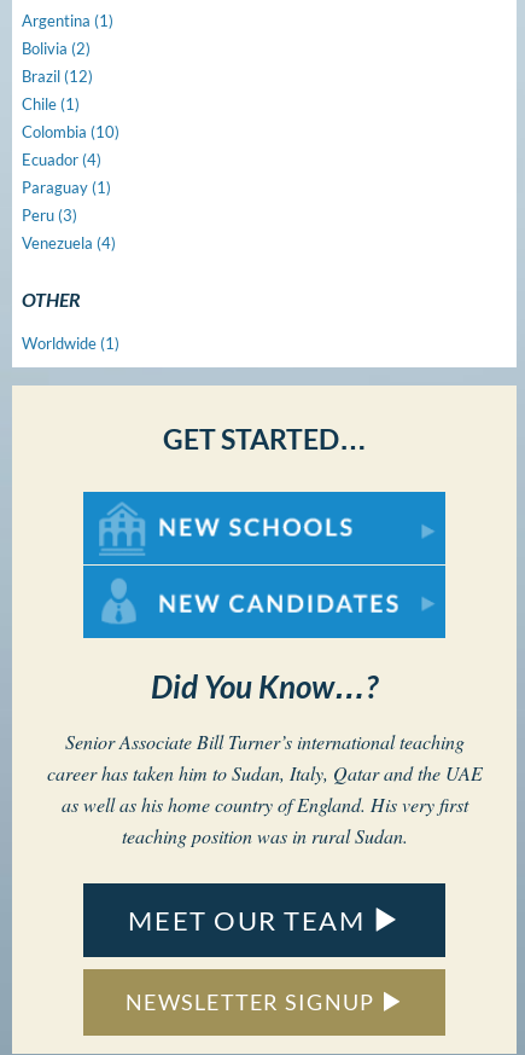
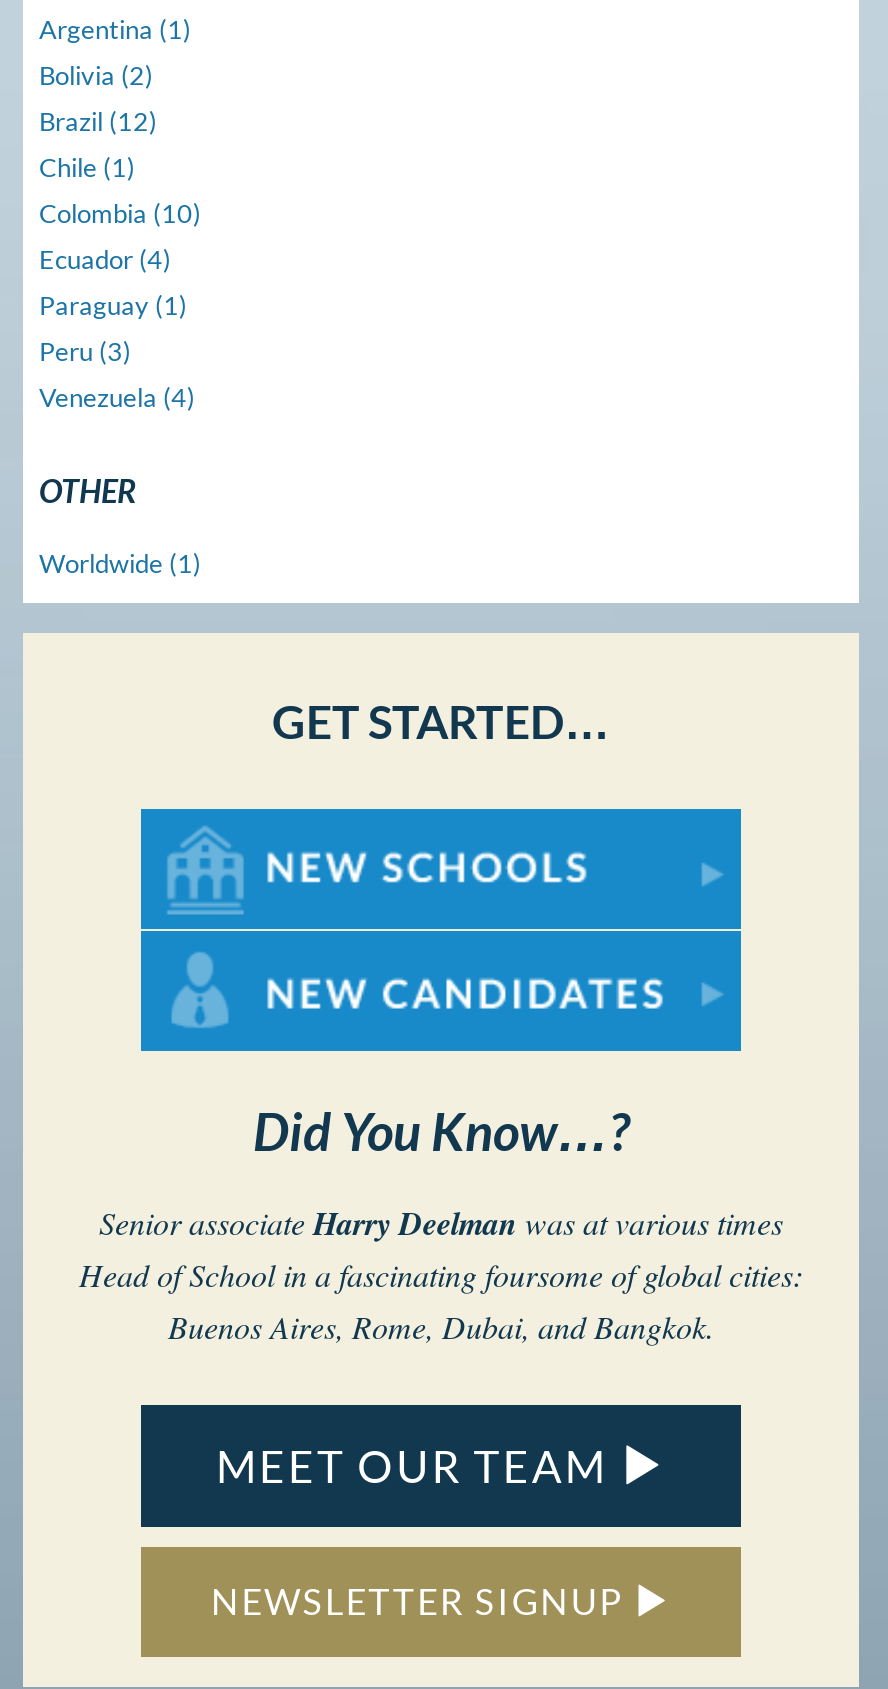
- Senior Associate Bill Turner’s international teaching
- career has taken him to Sudan, Italy, Qatar and the UAE
- as well as his home country of England. His very first
- teaching position was in rural Sudan.
+ Senior associate Harry Deelman was at various times
+ Head of School in a fascinating foursome of global cities:
+ Buenos Aires, Rome, Dubai, and Bangkok.
